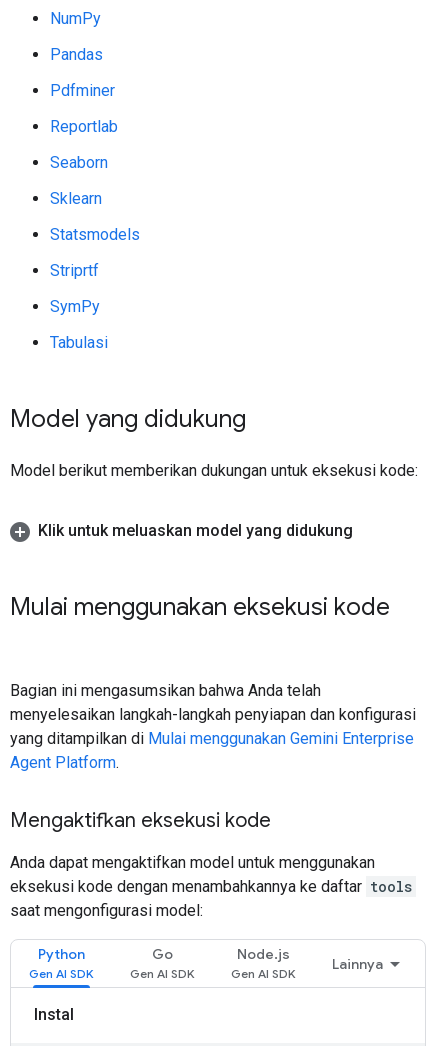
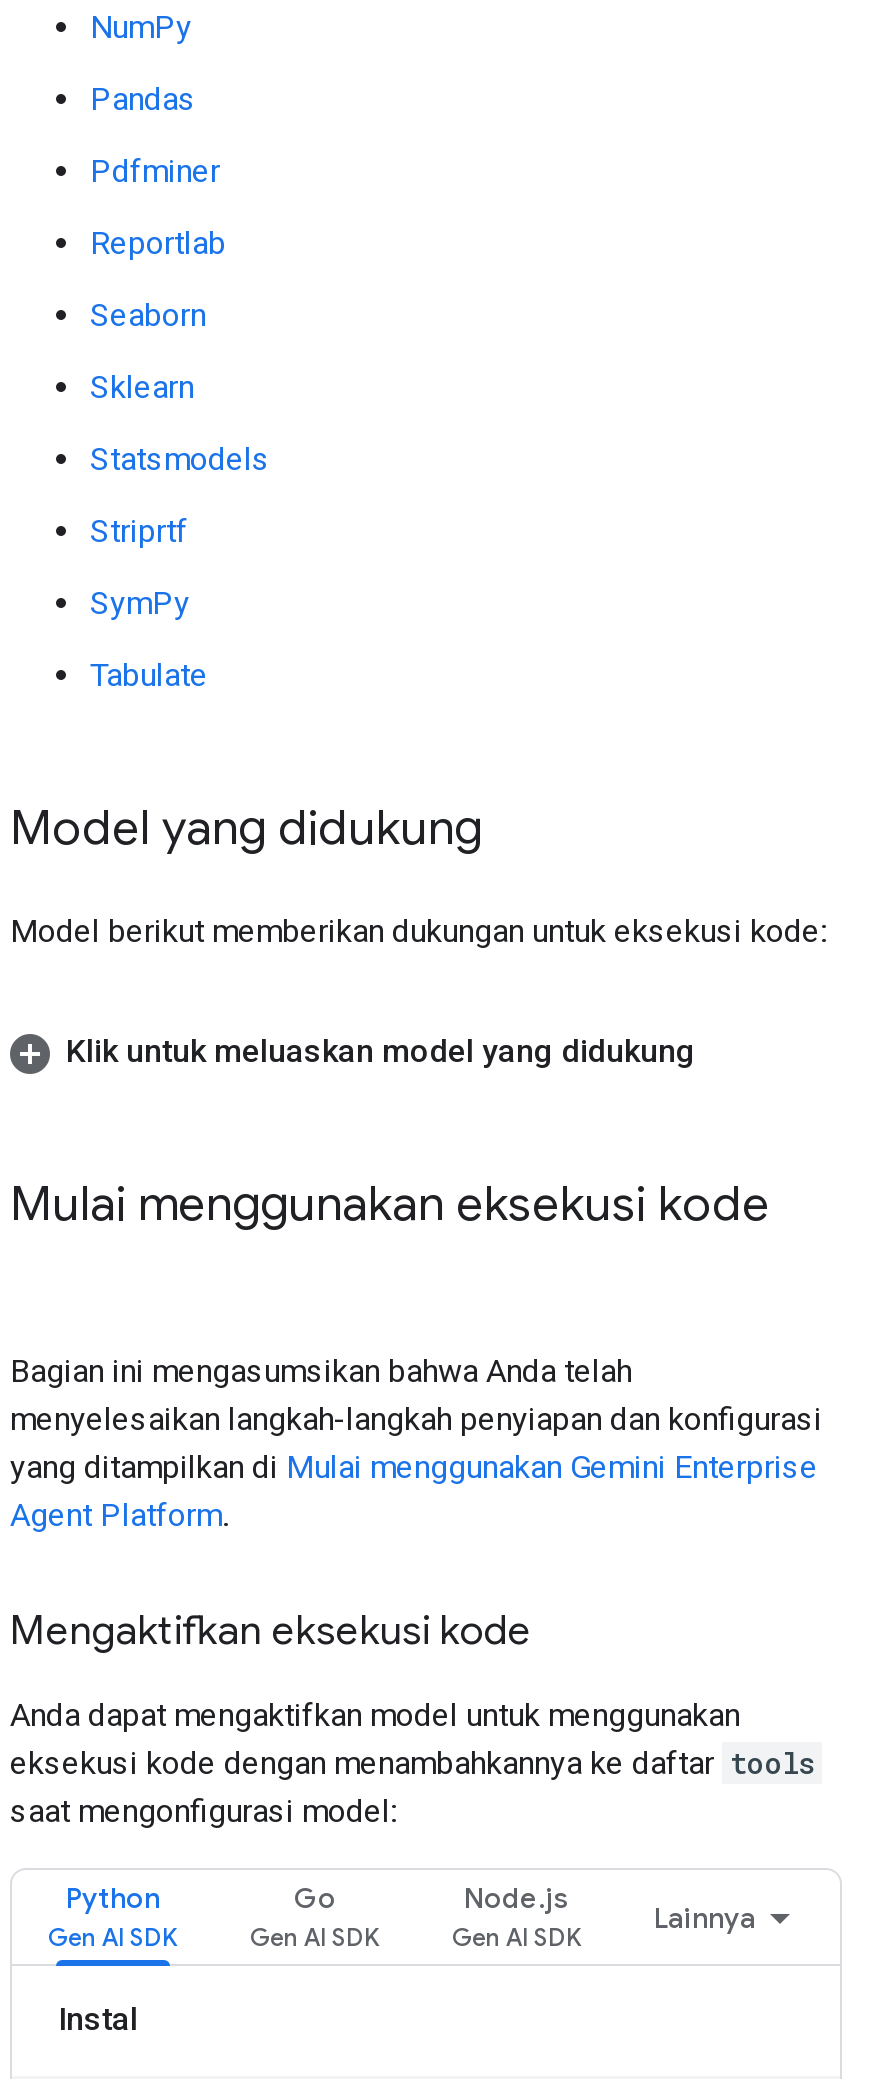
- Tabulasi
+ Tabulate
